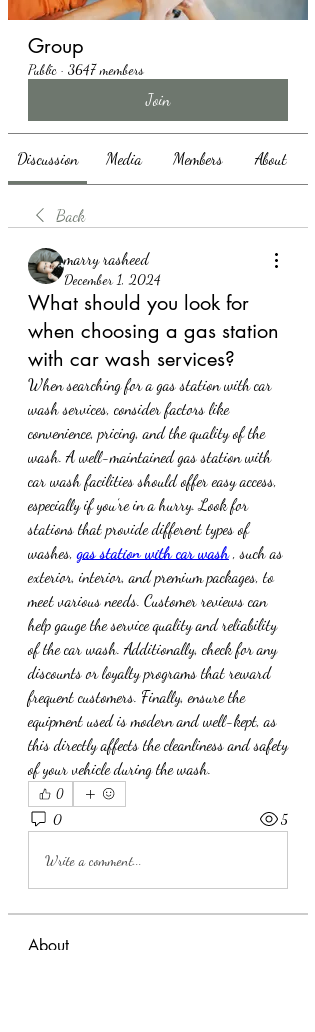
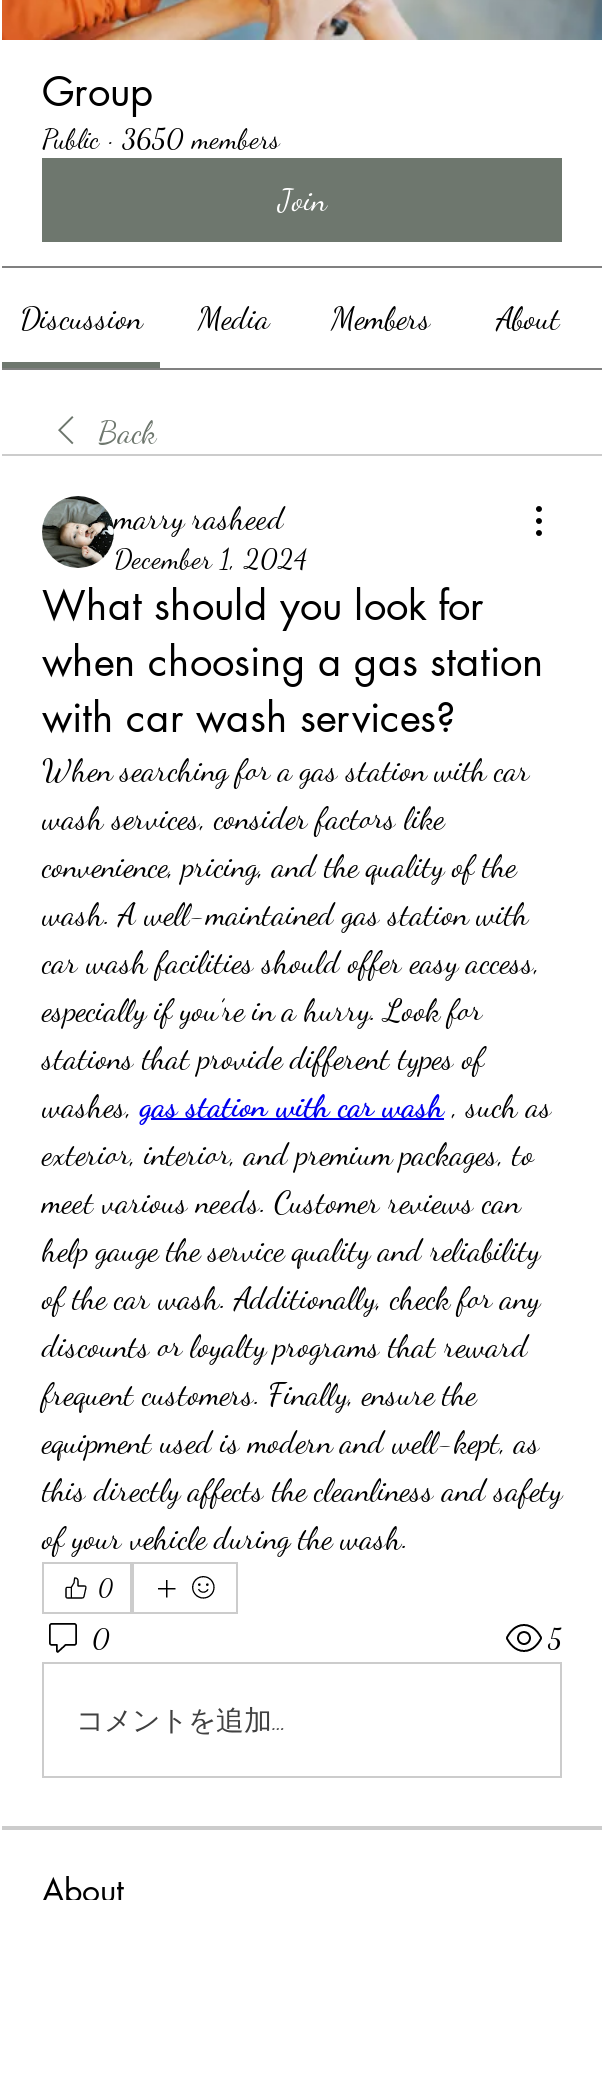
- Public · 3647 members
+ Public · 3650 members

- Write a comment...
+ コメントを追加…
